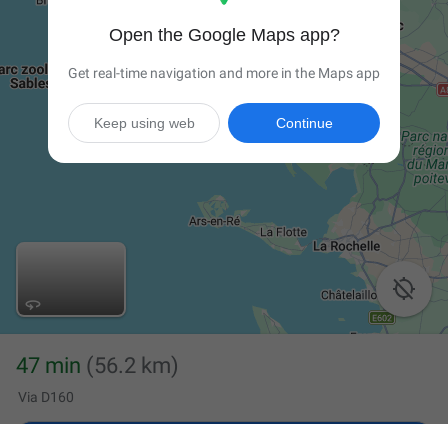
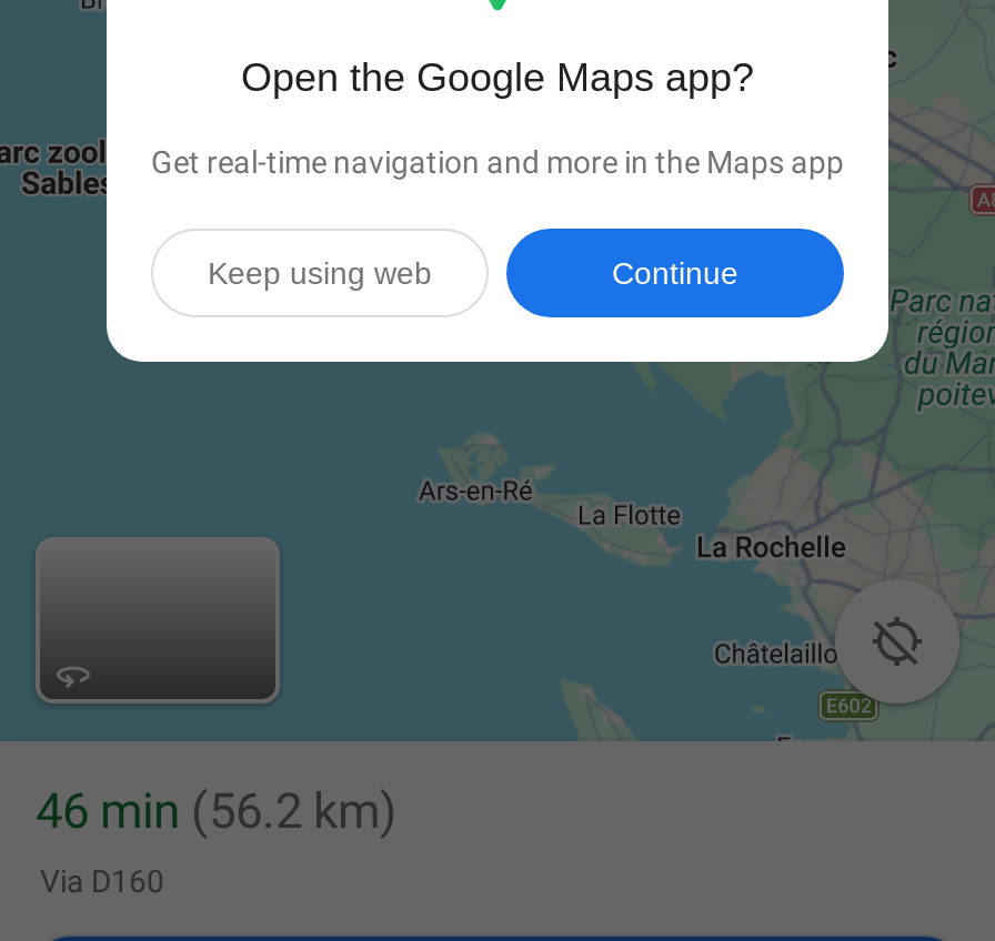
- 47 min (56.2 km)
+ 46 min (56.2 km)
